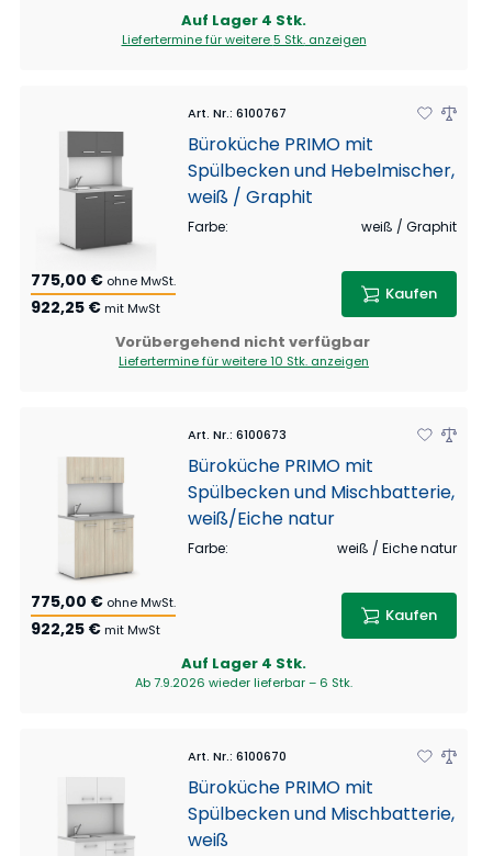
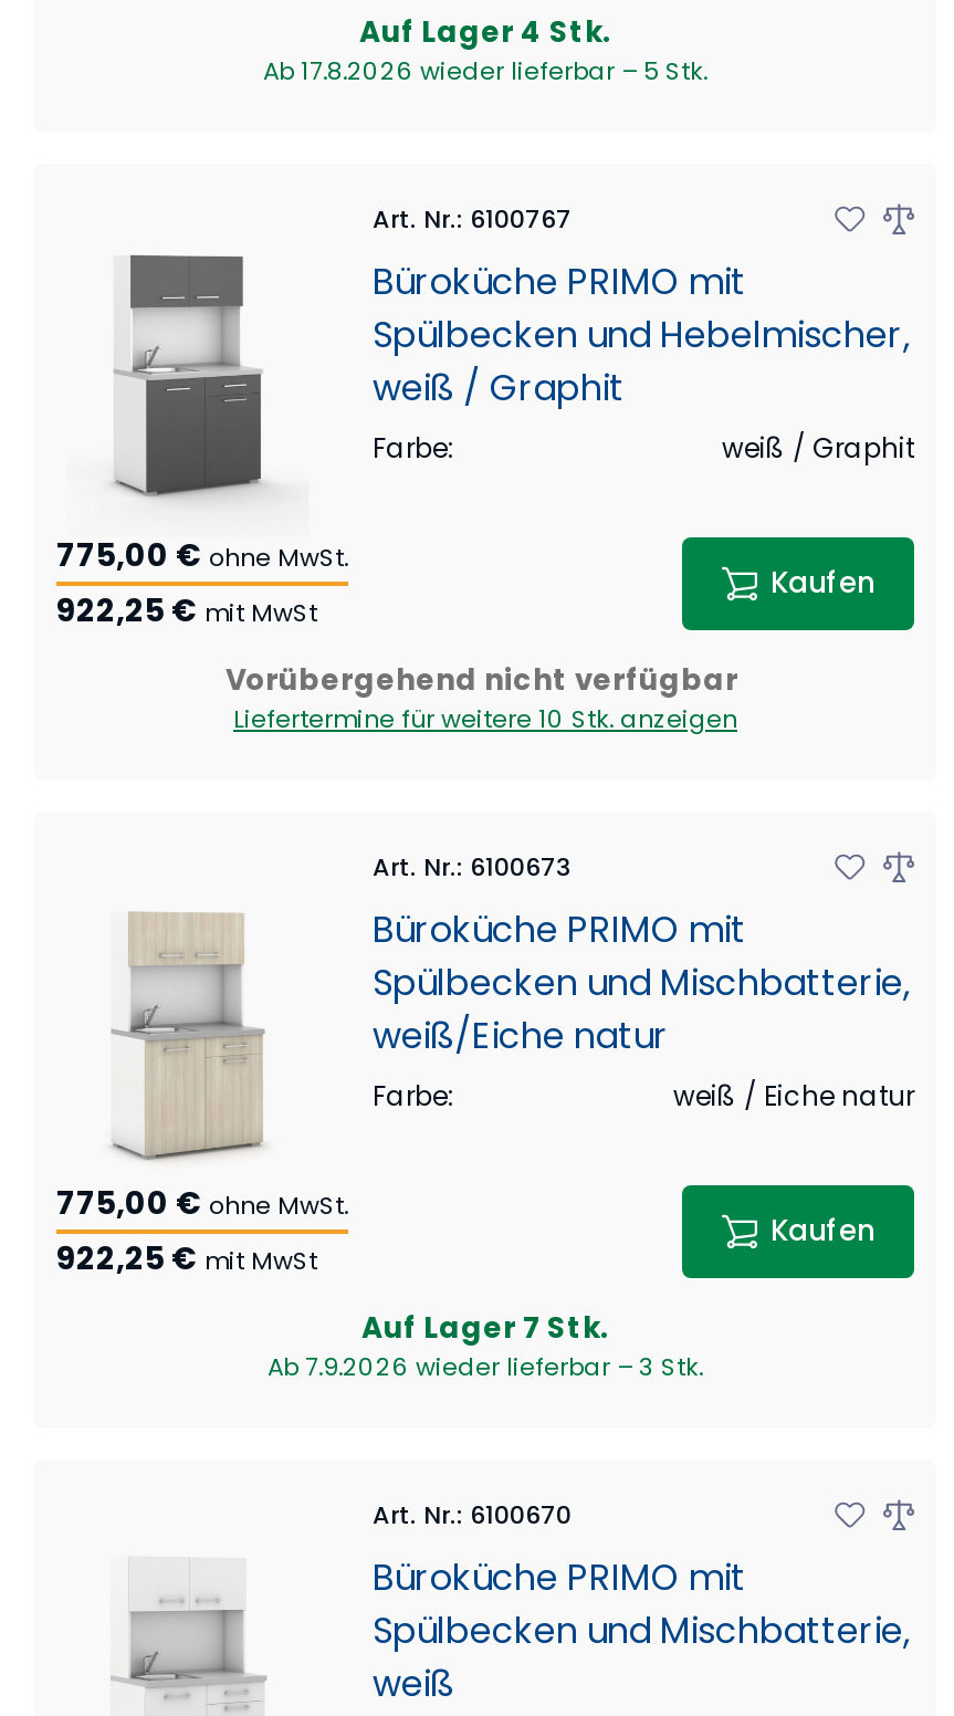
- Liefertermine für weitere 5 Stk. anzeigen
+ Ab 17.8.2026 wieder lieferbar – 5 Stk.

- Auf Lager 4 Stk.
+ Auf Lager 7 Stk.

- Ab 7.9.2026 wieder lieferbar – 6 Stk.
+ Ab 7.9.2026 wieder lieferbar – 3 Stk.
